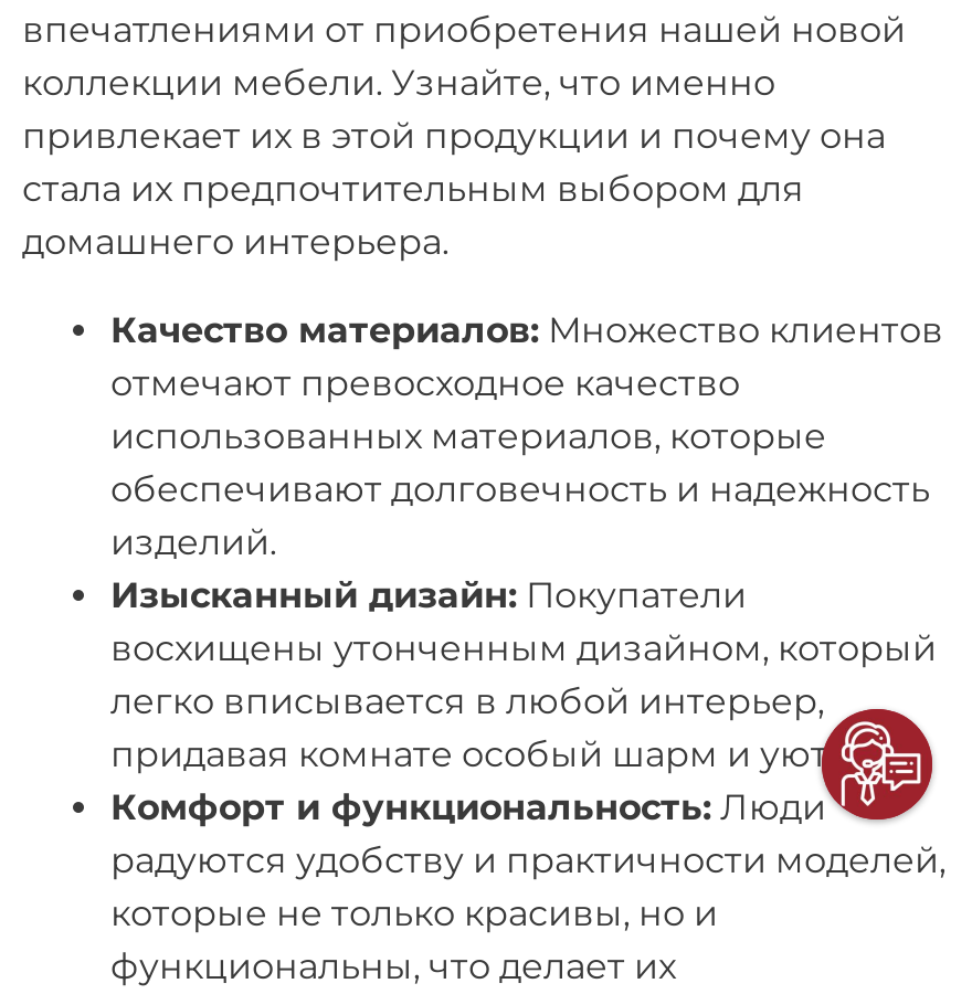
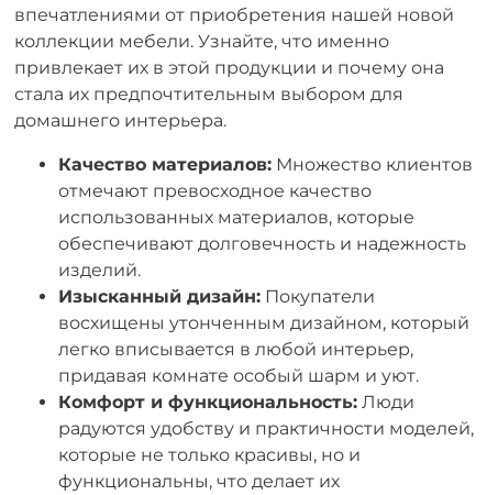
- [image]
